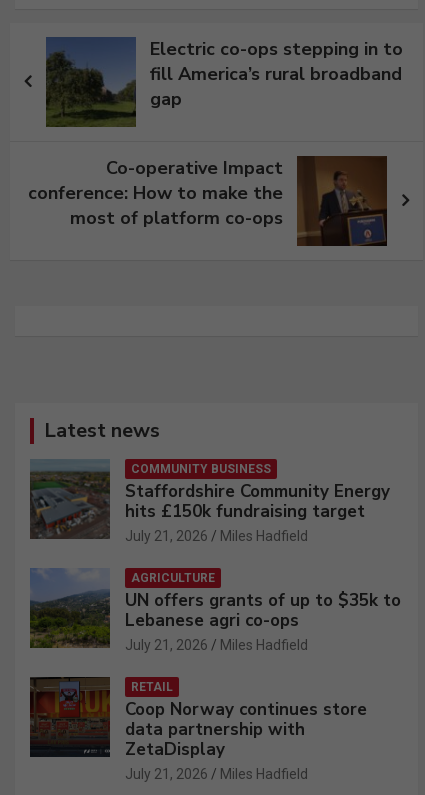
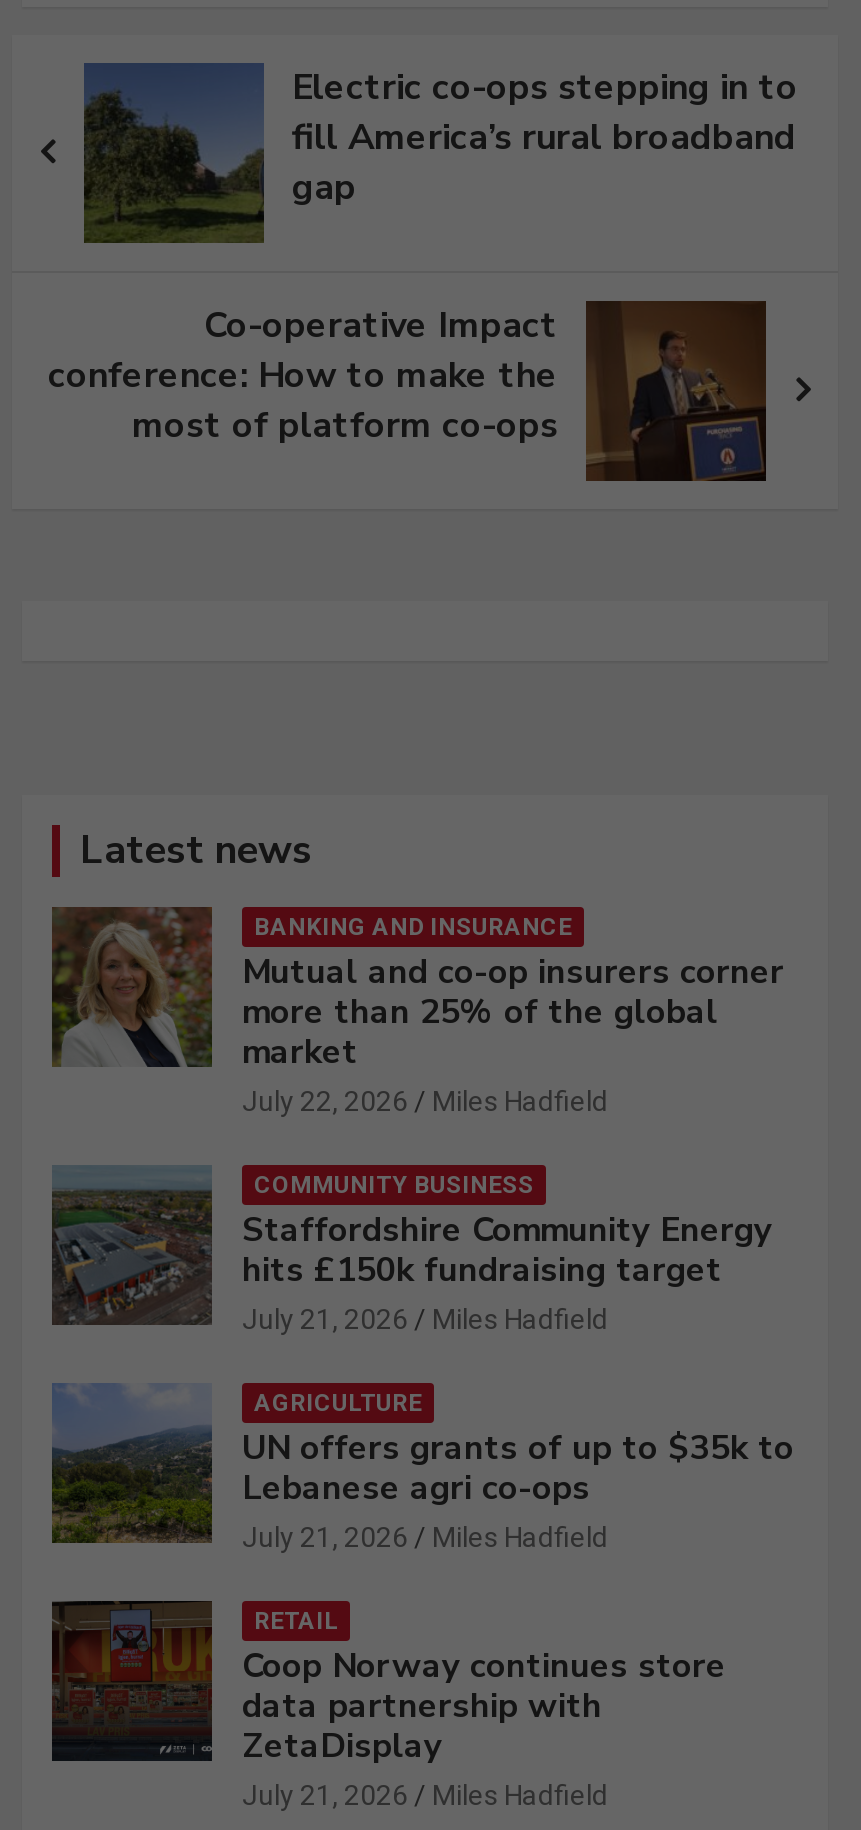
+ [image]
+ BANKING AND INSURANCE
+ Mutual and co-op insurers corner
+ more than 25% of the global
+ market
+ July 22, 2026
+ Miles Hadfield
